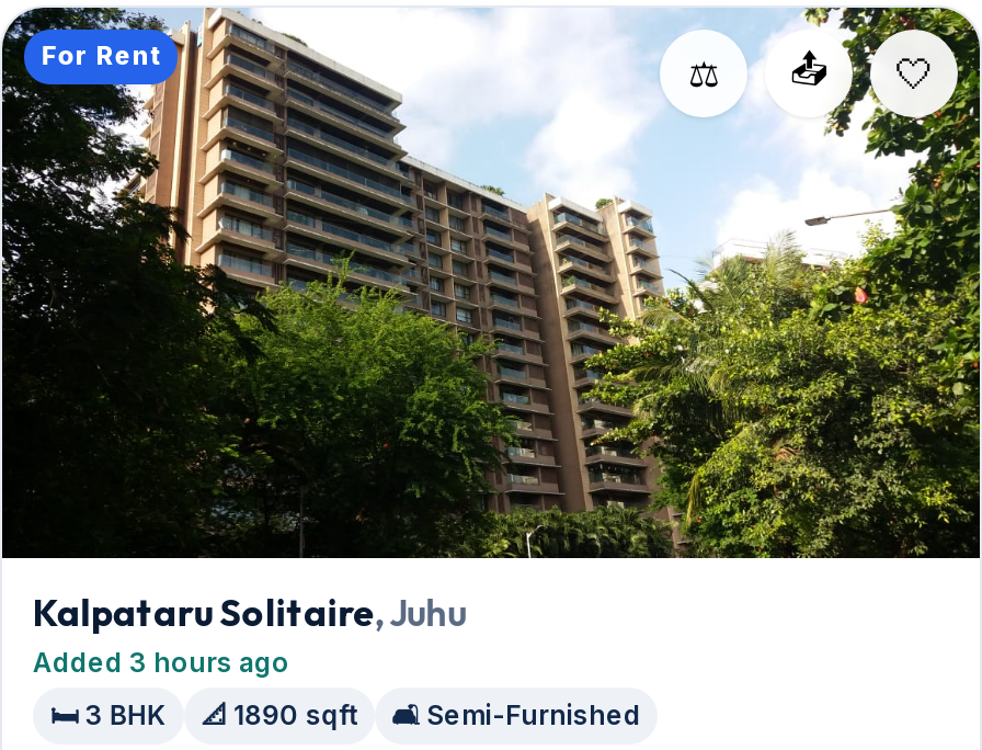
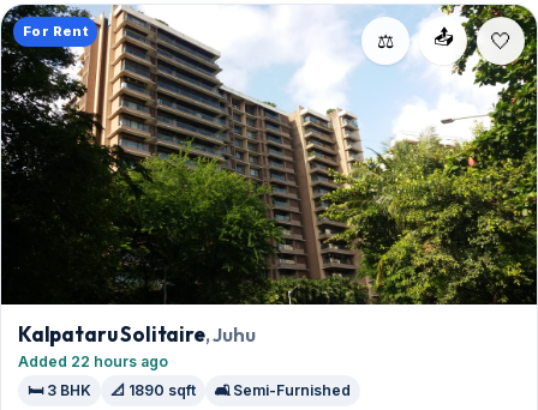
- Added 3 hours ago
+ Added 22 hours ago
